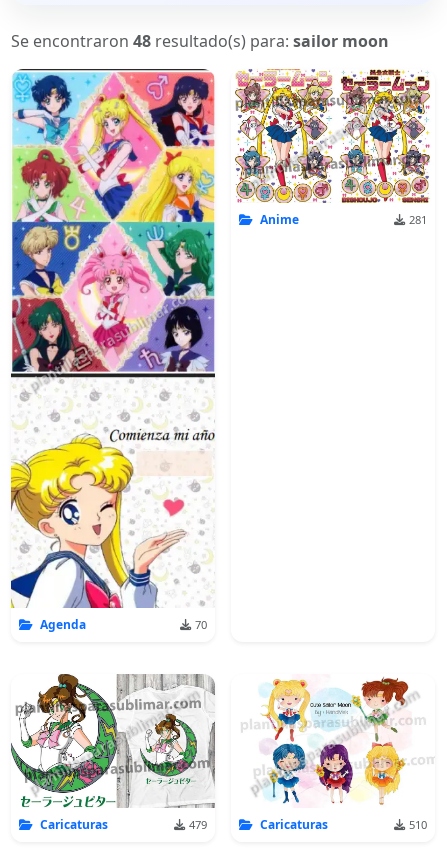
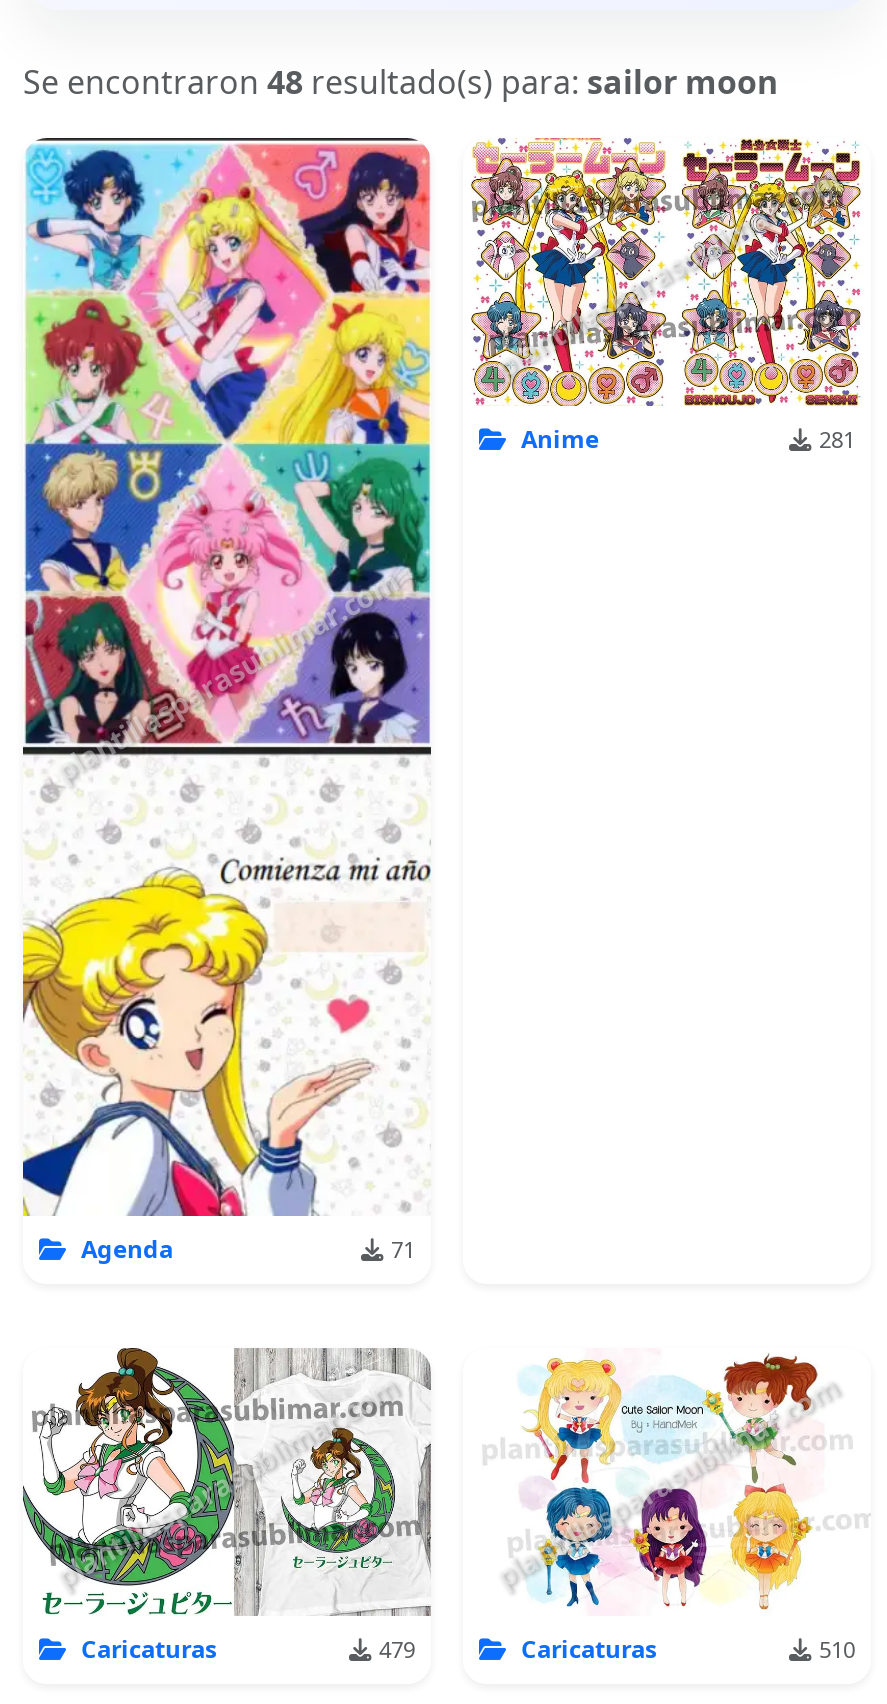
- 70
+ 71
